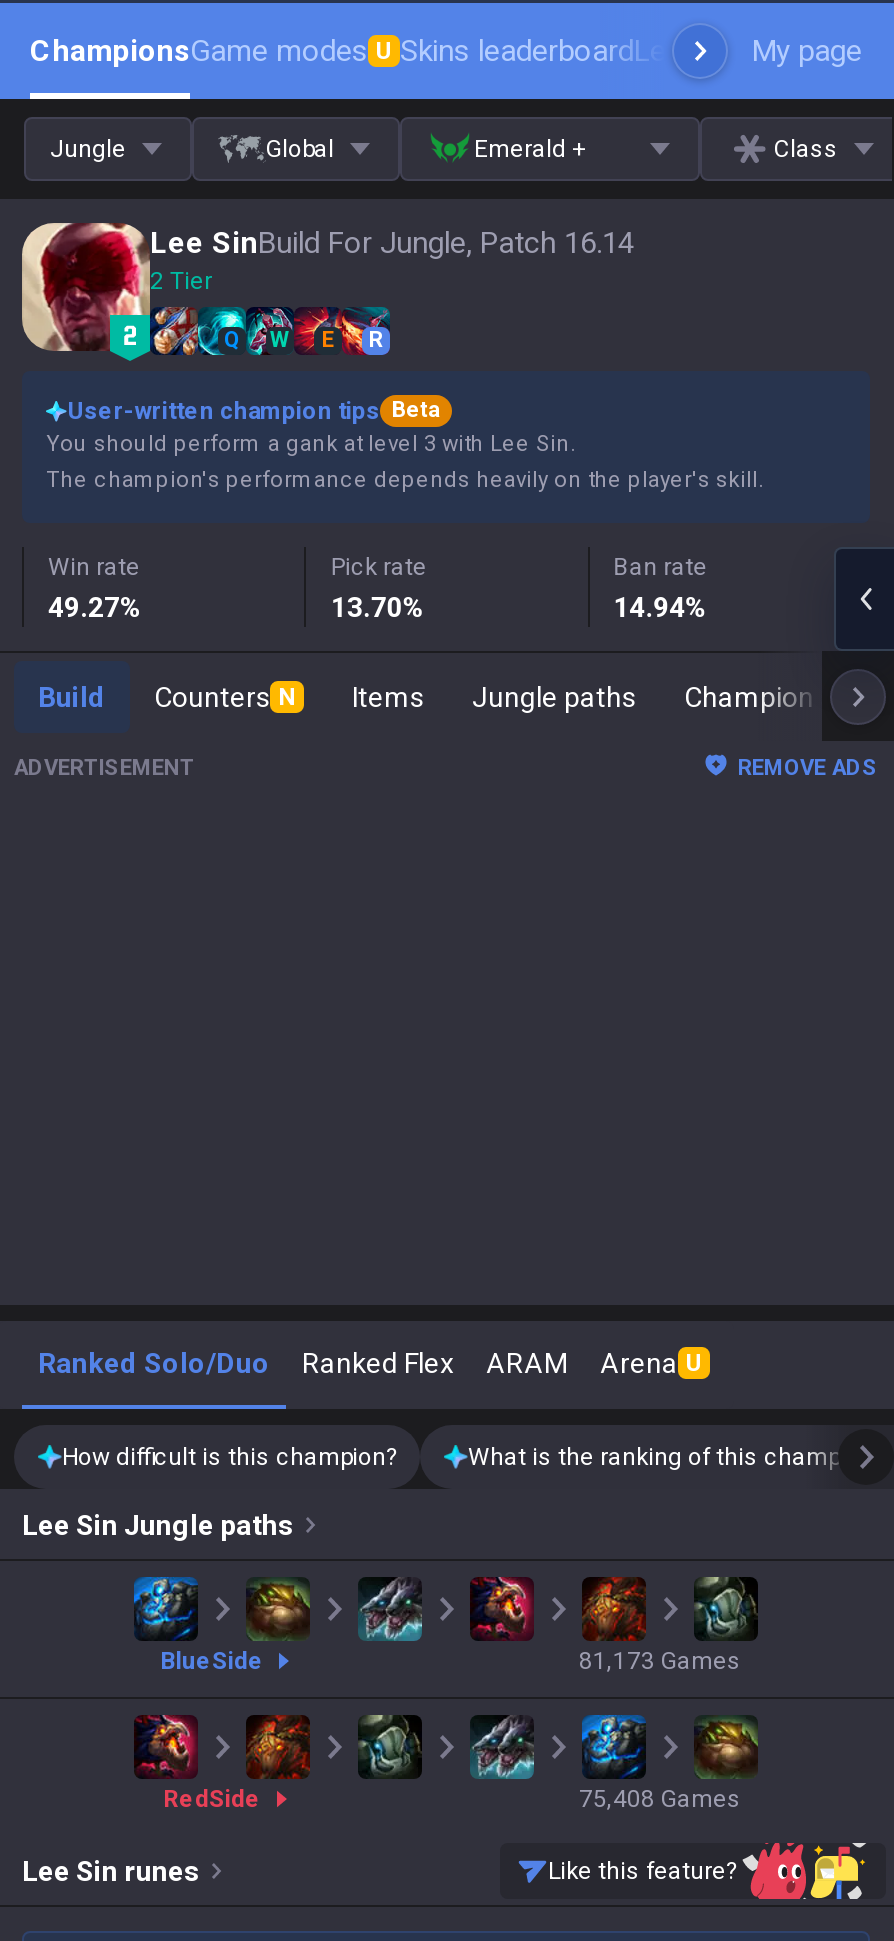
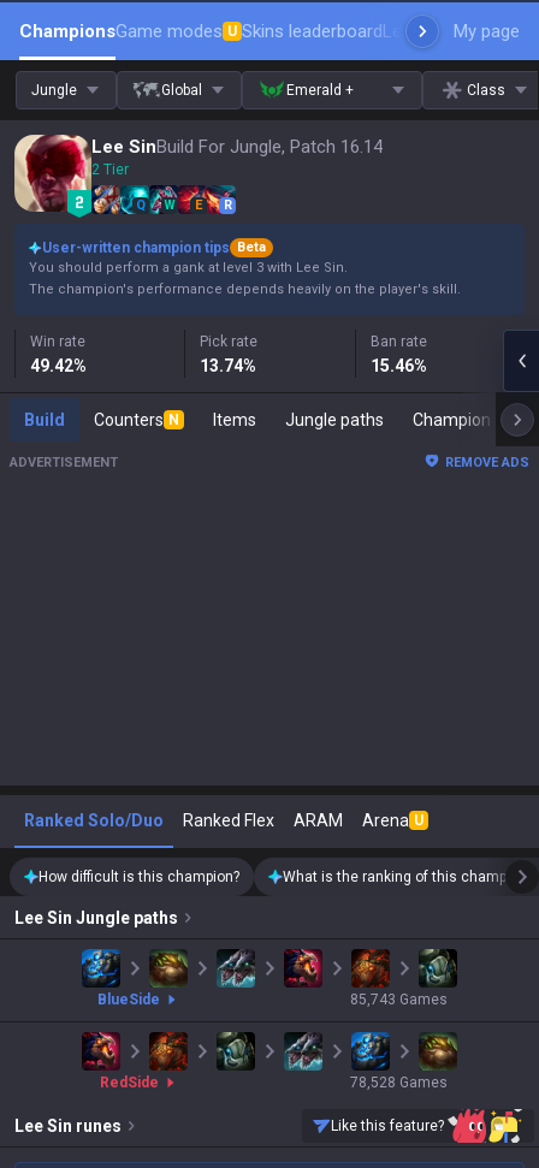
- 49.27%
+ 49.42%

- 13.70%
+ 13.74%

- 14.94%
+ 15.46%

- 81,173 Games
+ 85,743 Games

- 75,408 Games
+ 78,528 Games
